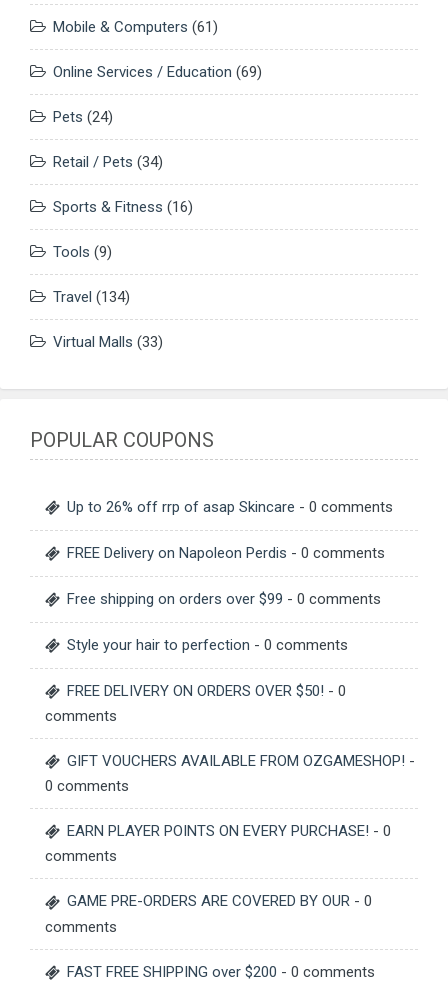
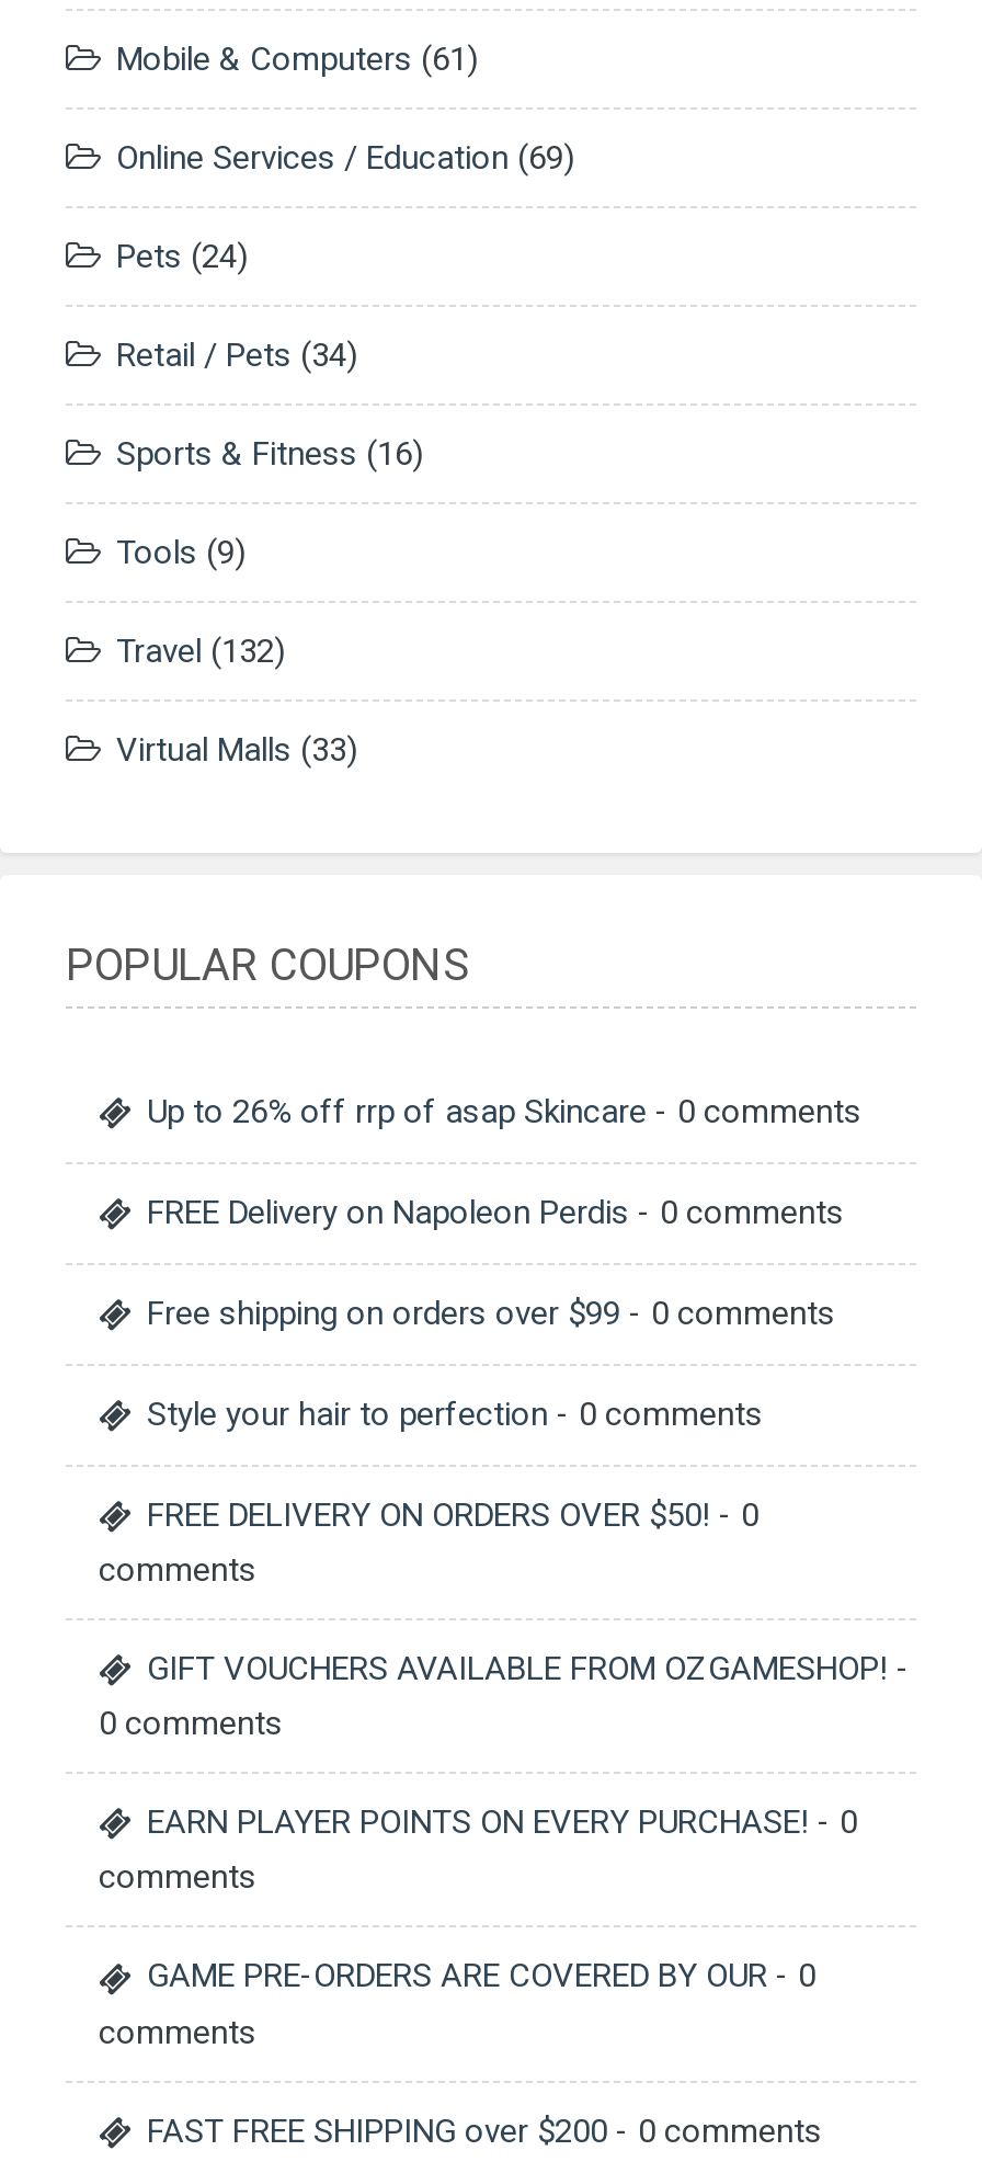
- Travel (134)
+ Travel (132)
